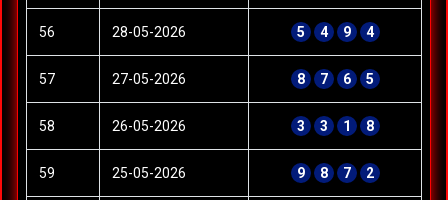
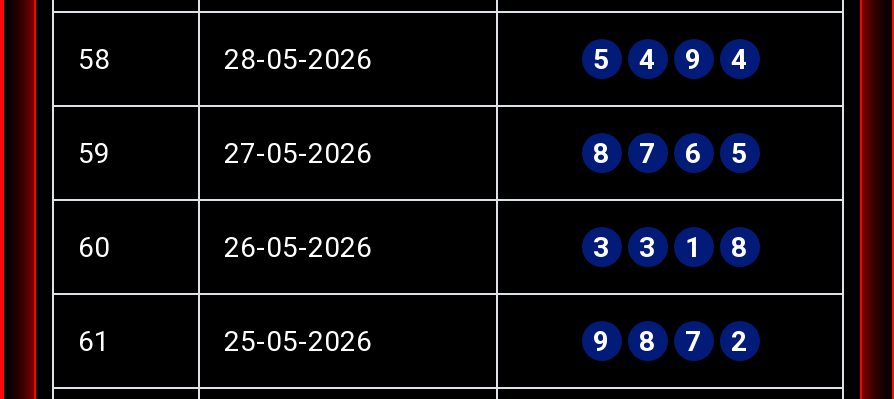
- 56
+ 58

- 57
+ 59

- 58
+ 60

- 59
+ 61
